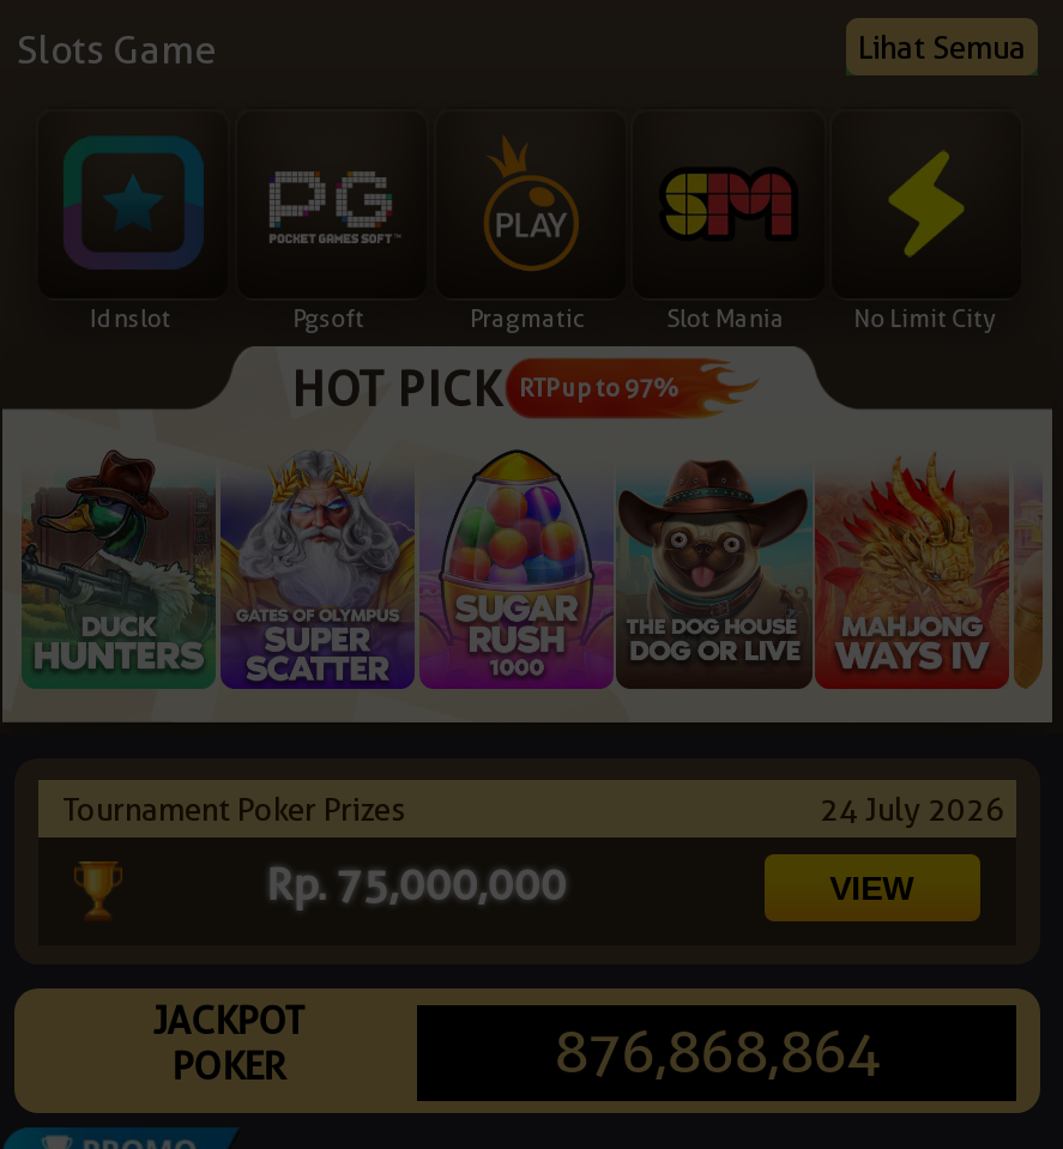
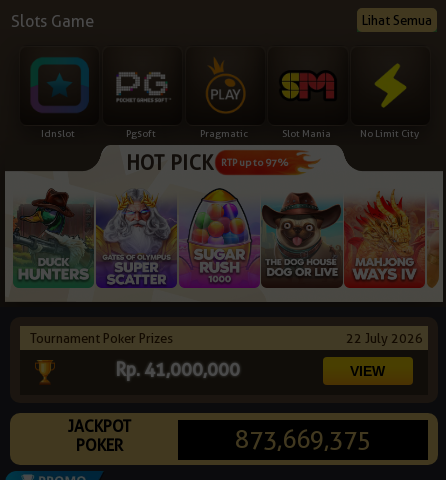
- 24 July 2026
+ 22 July 2026

- Rp. 75,000,000
+ Rp. 41,000,000

- 876,868,864
+ 873,669,375
